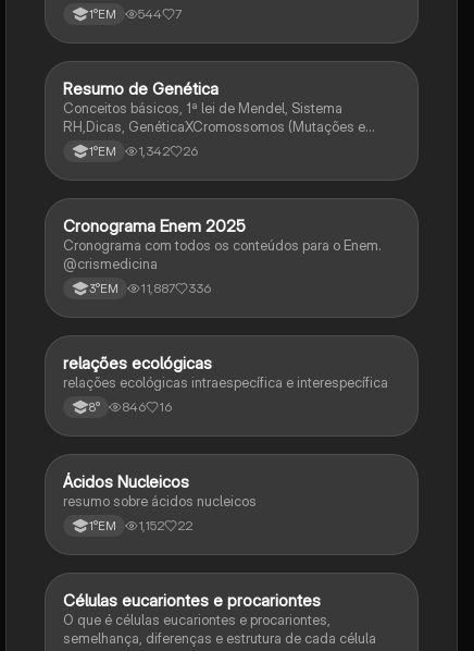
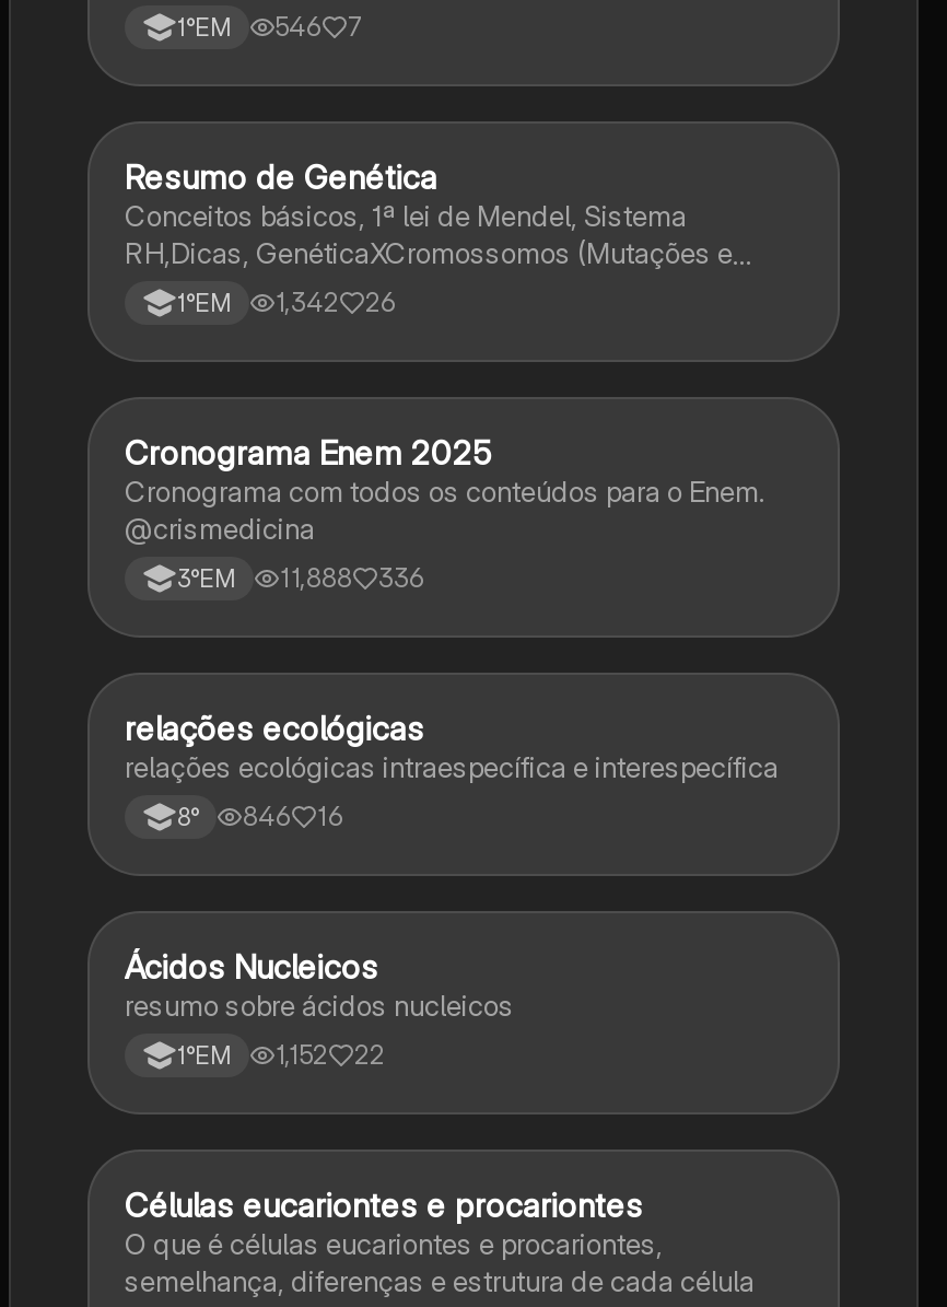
- 1°EM 544 7
+ 1°EM 546 7

- 11,887
+ 11,888
